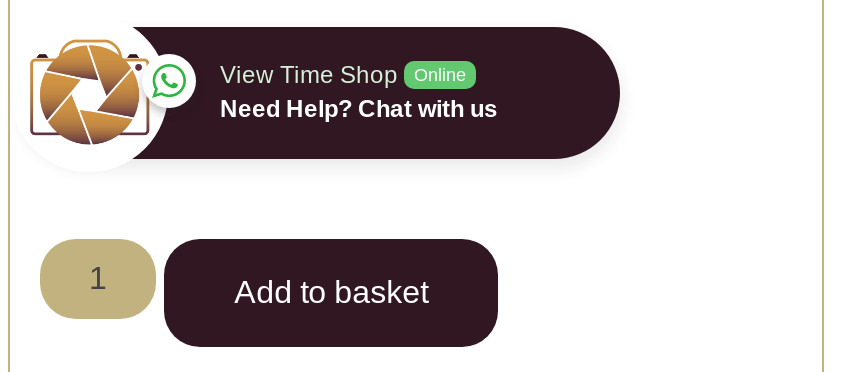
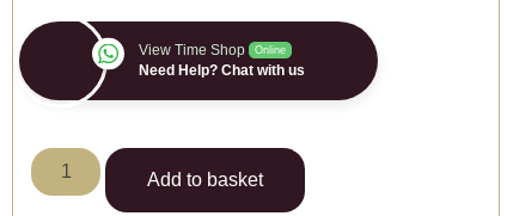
- [image]
+ [image]
